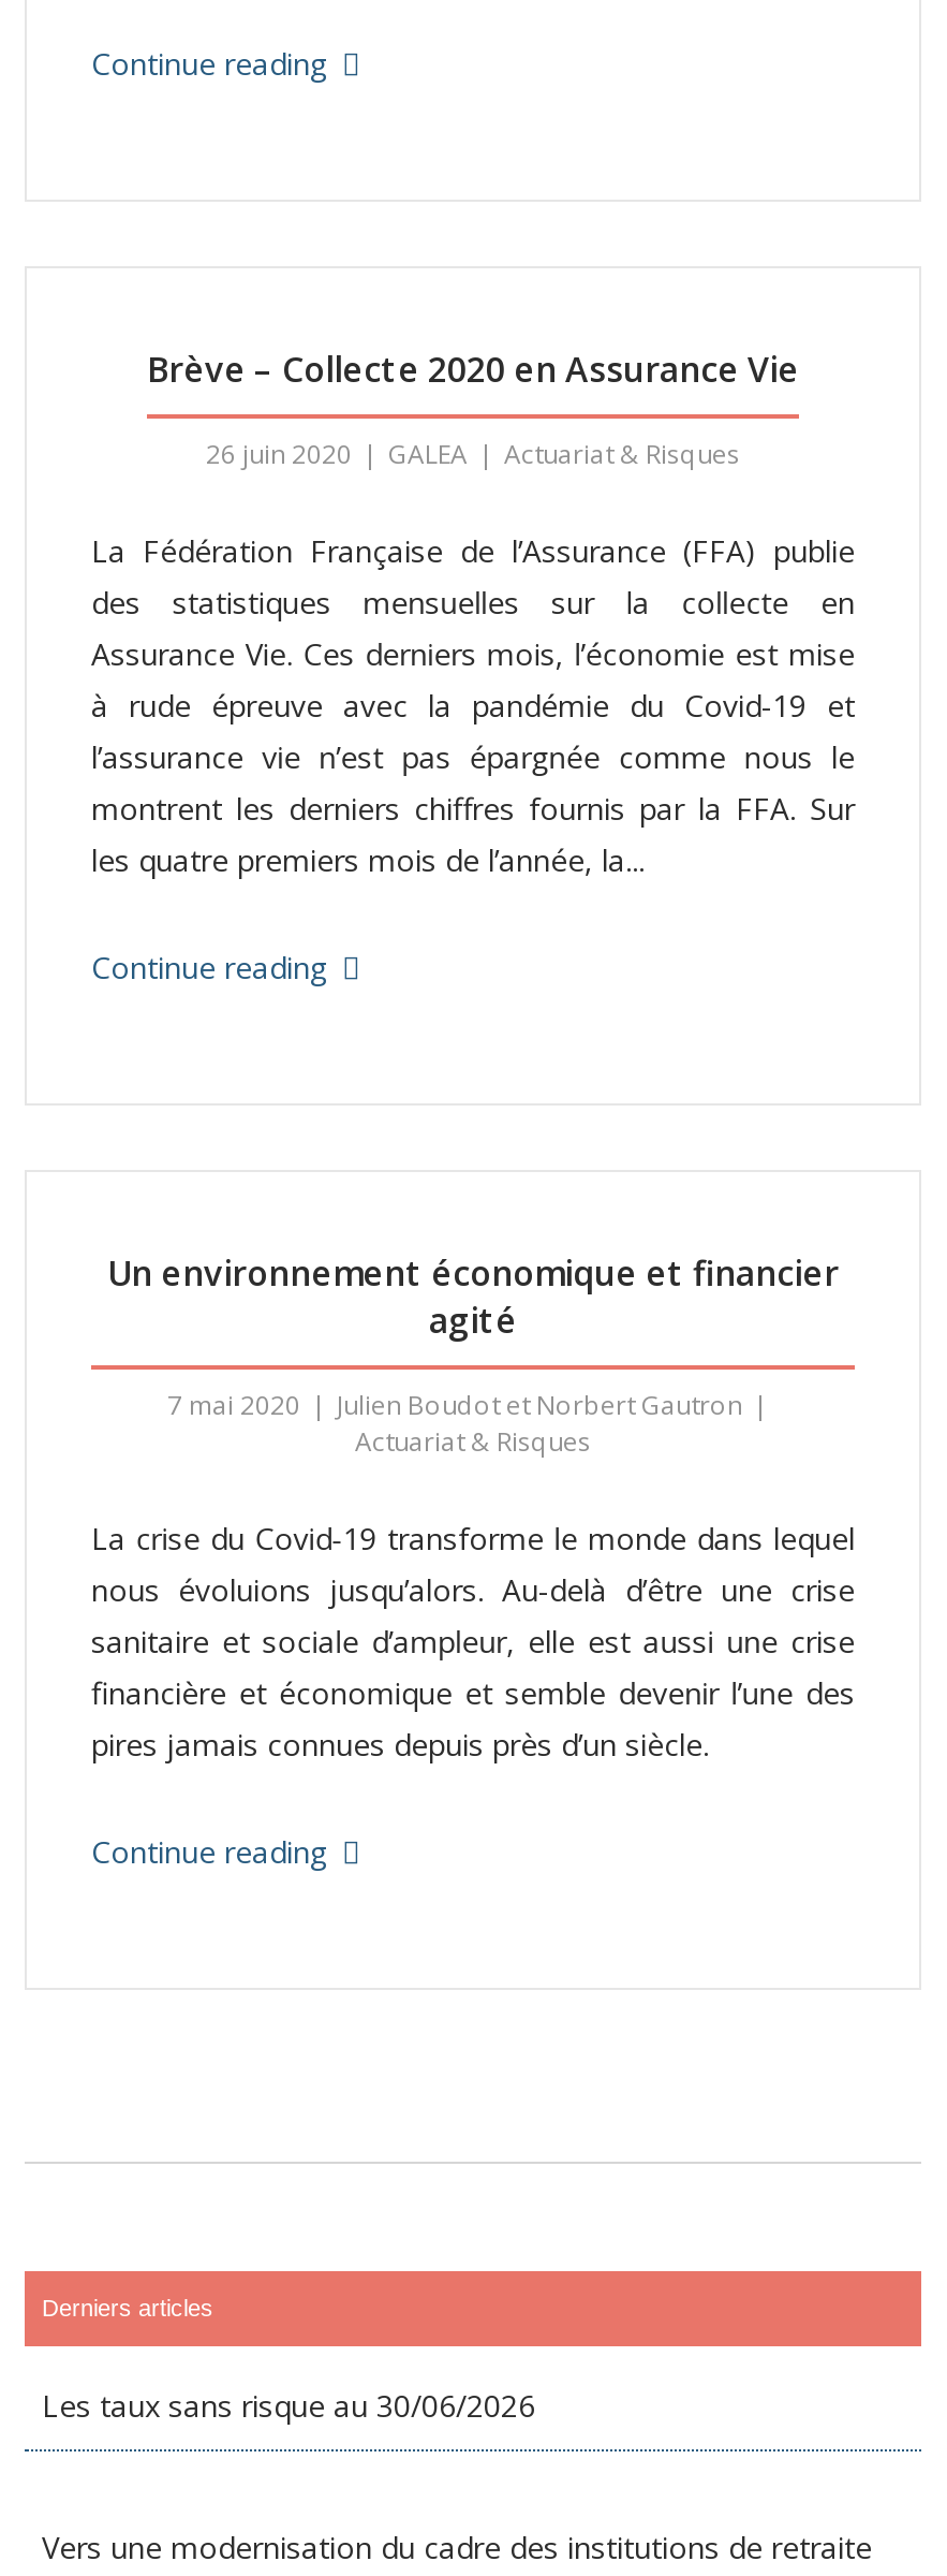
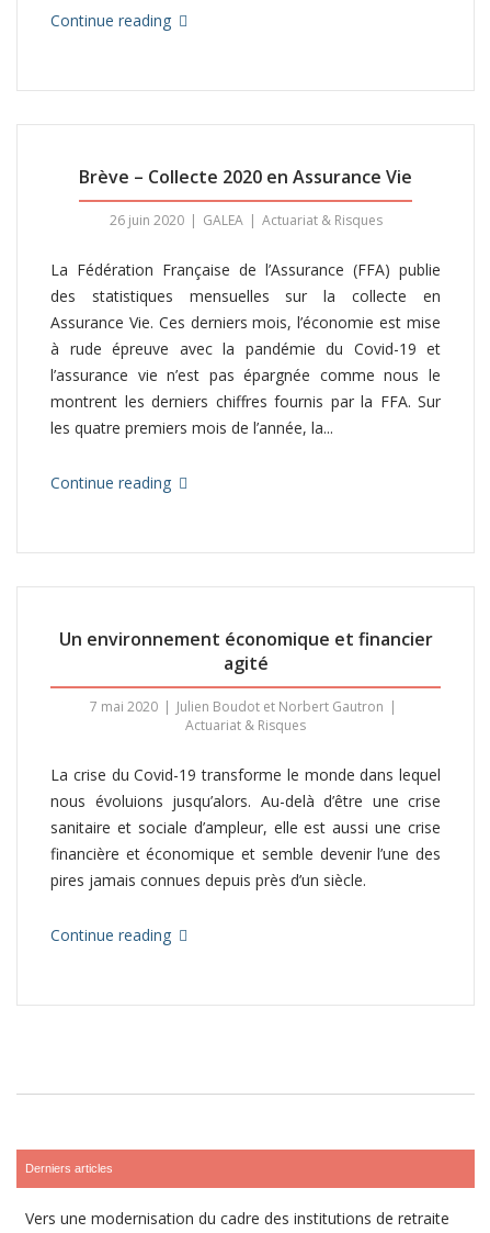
- Les taux sans risque au 30/06/2026
